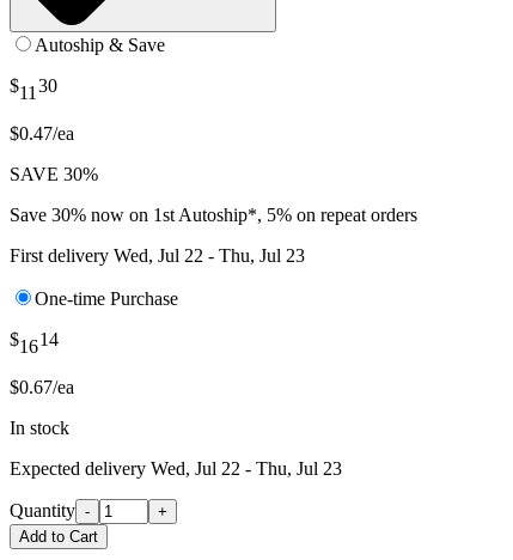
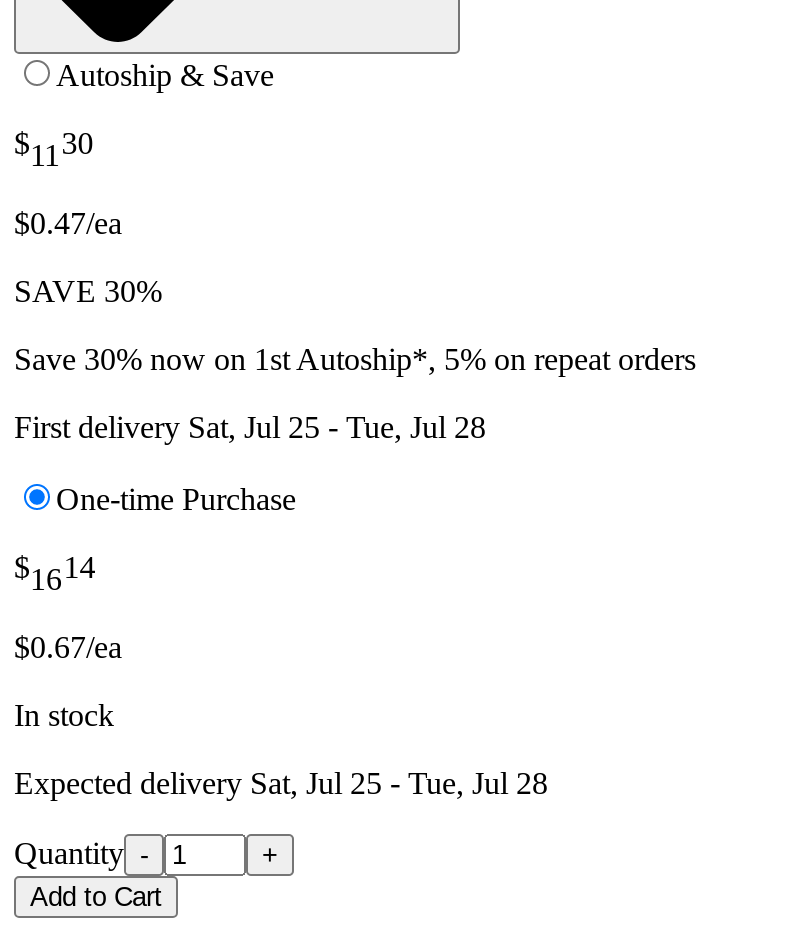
- First delivery Wed, Jul 22 - Thu, Jul 23
+ First delivery Sat, Jul 25 - Tue, Jul 28

- Expected delivery Wed, Jul 22 - Thu, Jul 23
+ Expected delivery Sat, Jul 25 - Tue, Jul 28
